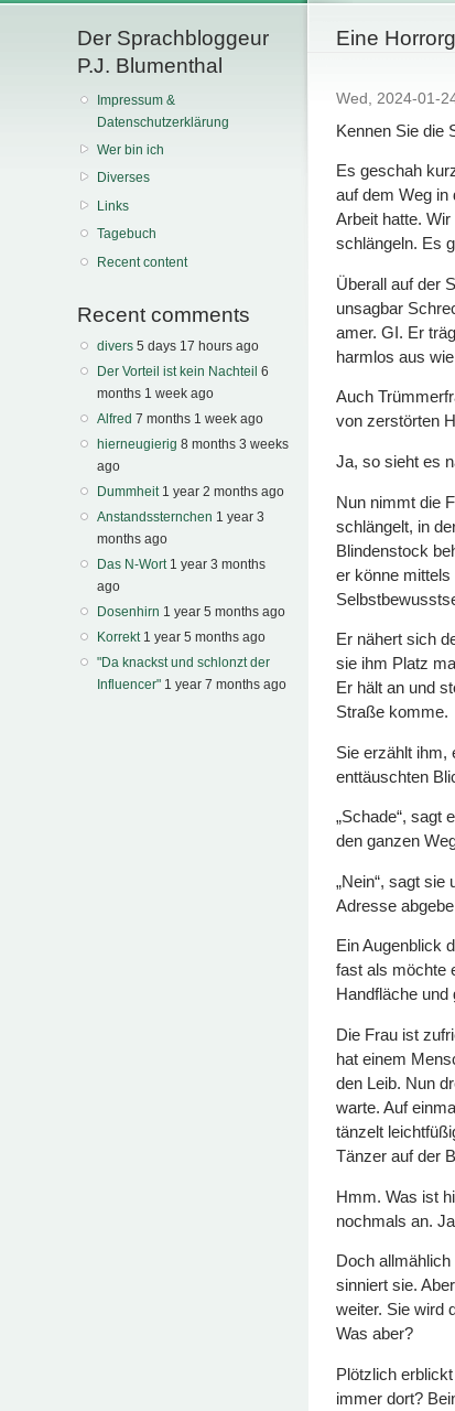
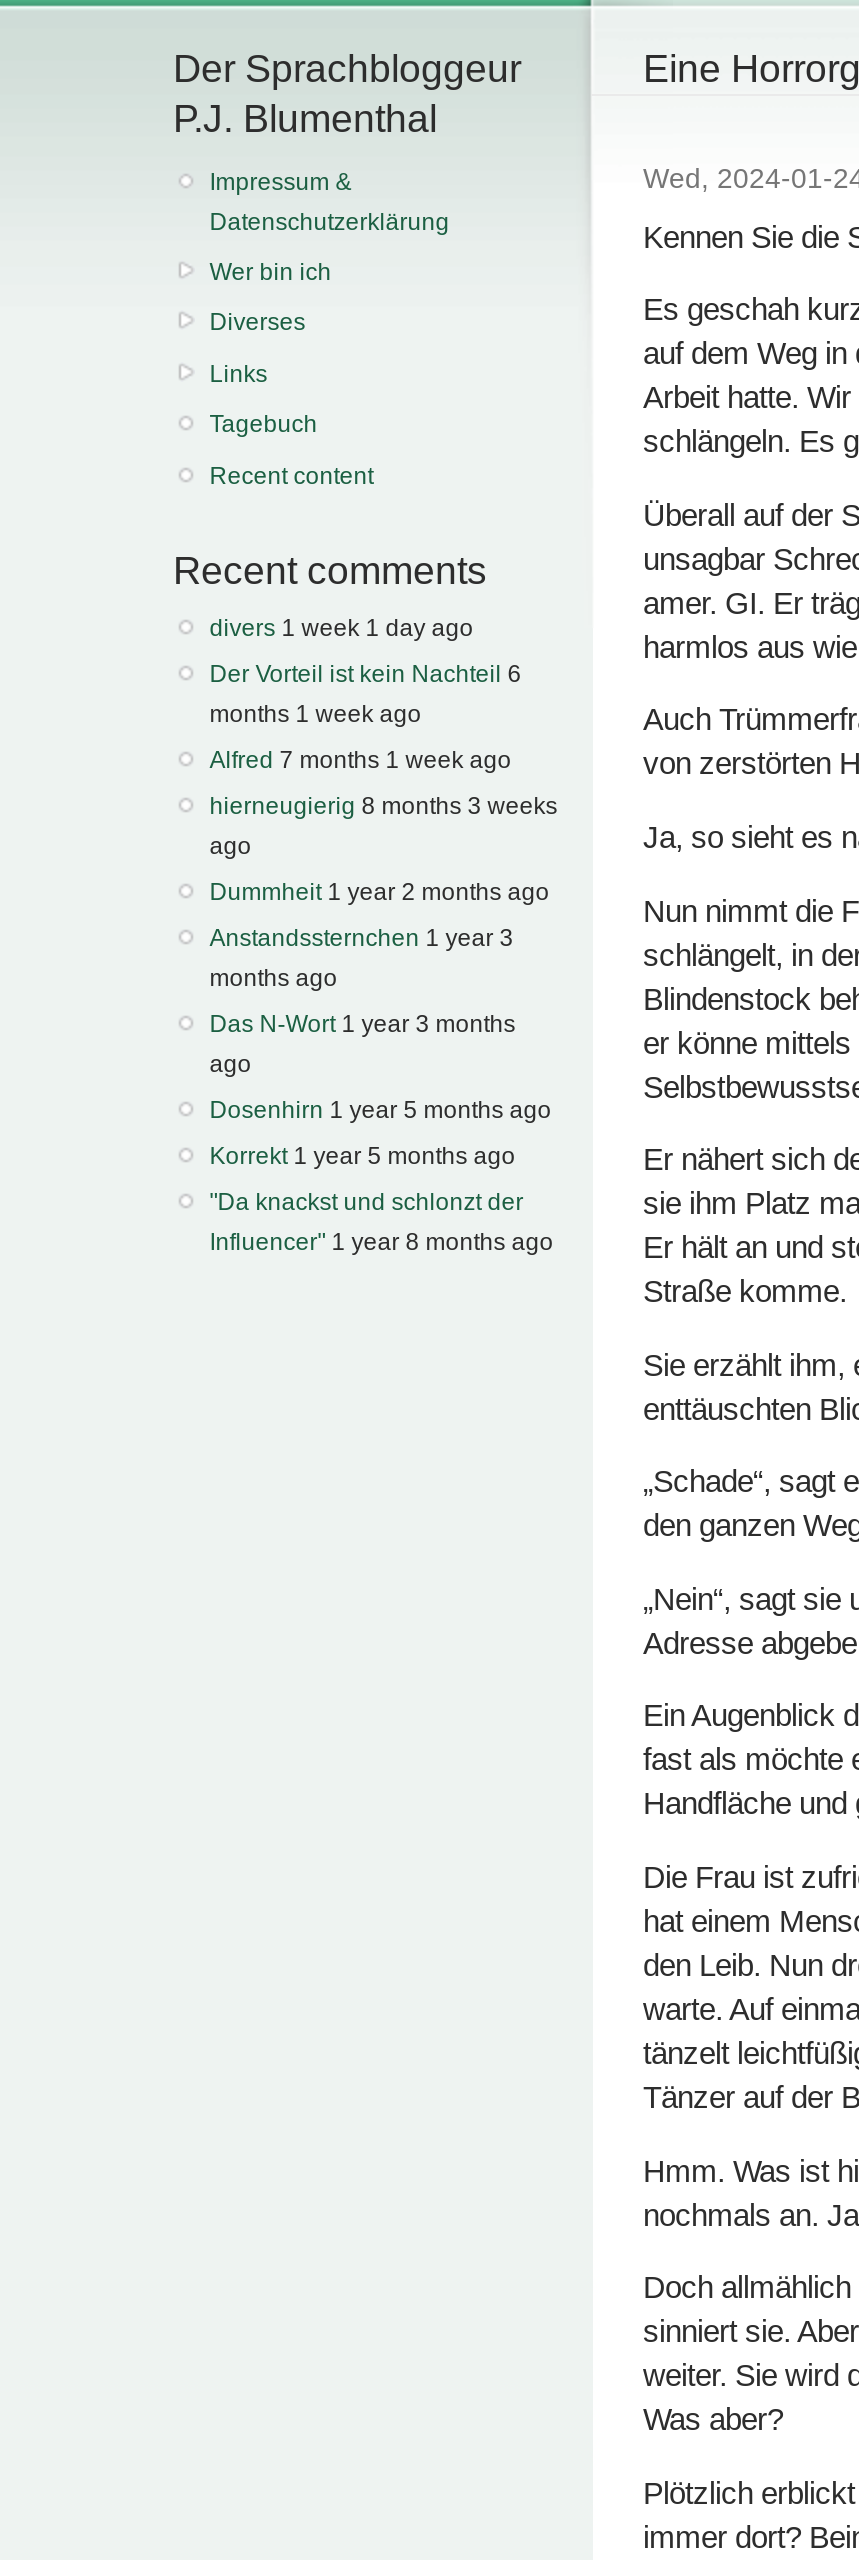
- divers 5 days 17 hours ago
+ divers 1 week 1 day ago

- Influencer" 1 year 7 months ago
+ Influencer" 1 year 8 months ago
